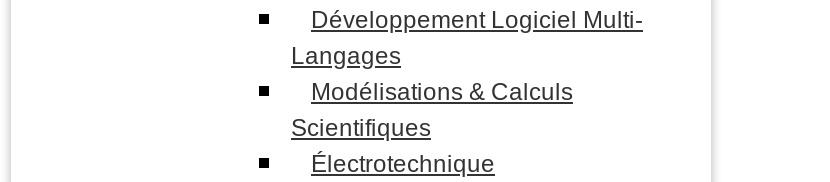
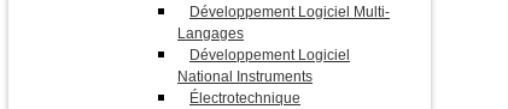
- Modélisations & Calculs
- Scientifiques
+ Développement Logiciel
+ National Instruments
